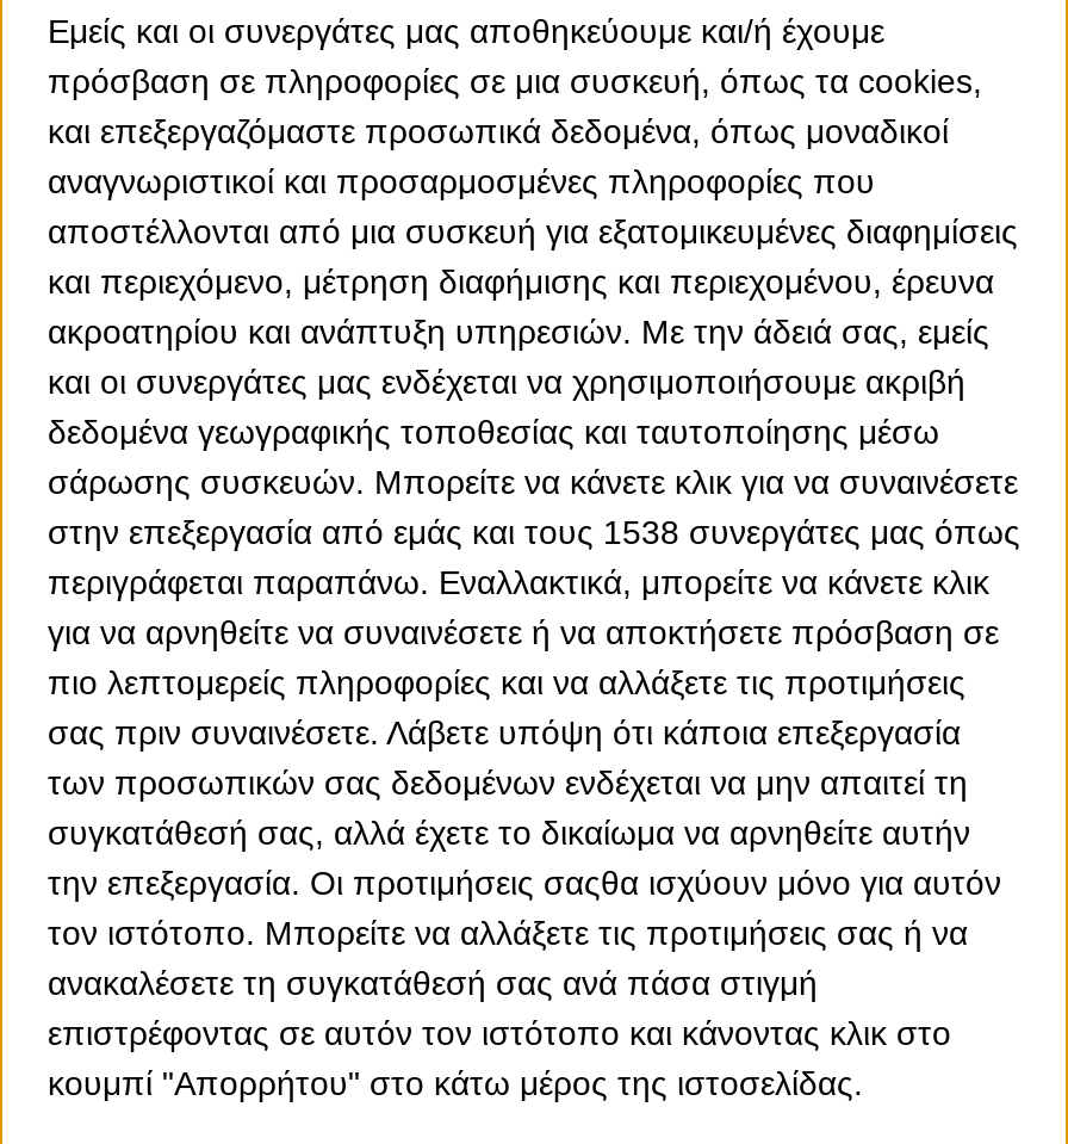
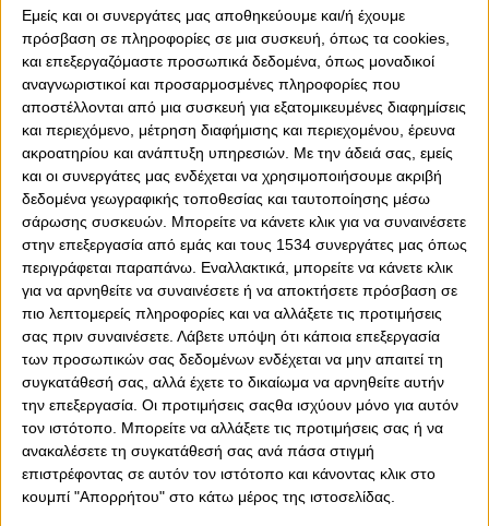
- στην επεξεργασία από εμάς και τους 1538 συνεργάτες μας όπως
+ στην επεξεργασία από εμάς και τους 1534 συνεργάτες μας όπως
